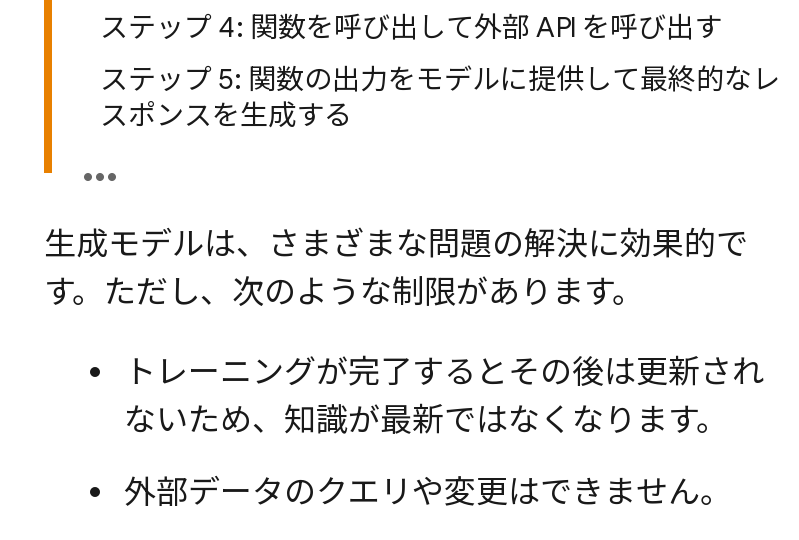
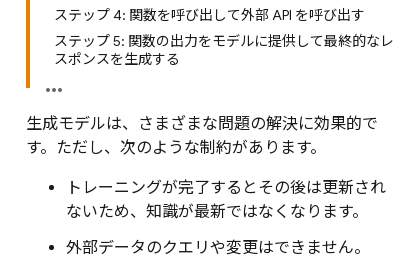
- す。ただし、次のような制限があります。
+ す。ただし、次のような制約があります。
